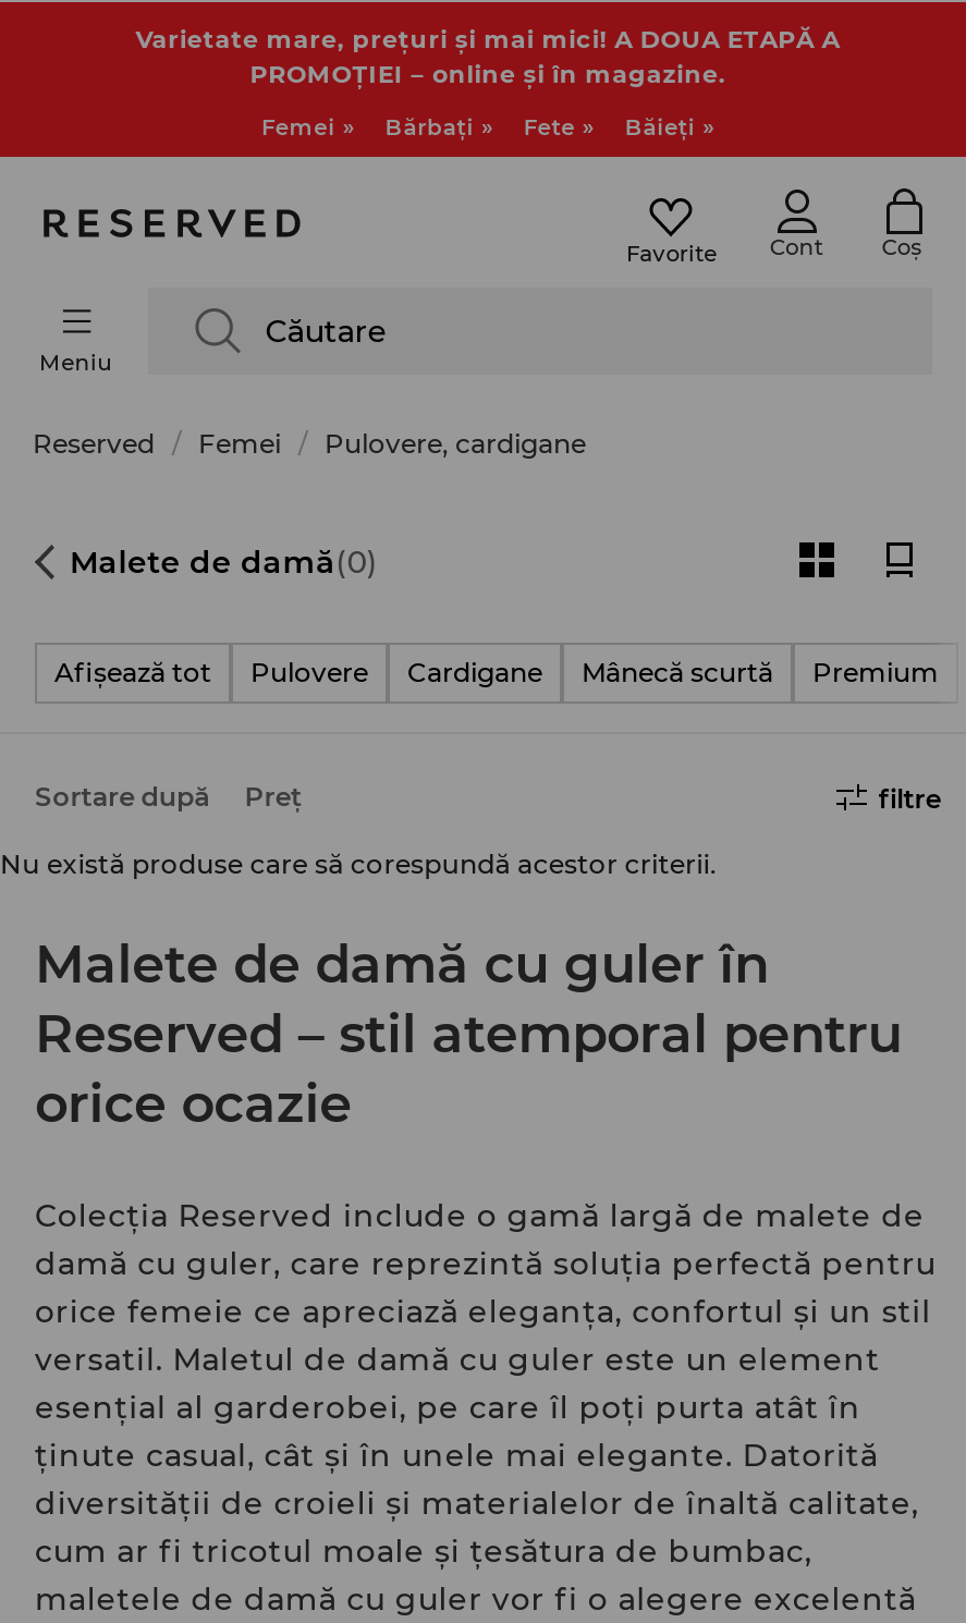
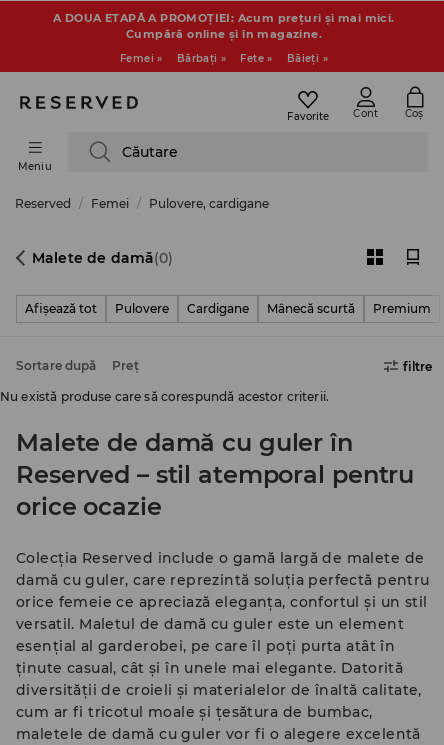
- Varietate mare, prețuri și mai mici! A DOUA ETAPĂ A
- PROMOȚIEI – online și în magazine.
+ A DOUA ETAPĂ A PROMOȚIEI: Acum prețuri și mai mici.
+ Cumpără online și în magazine.
